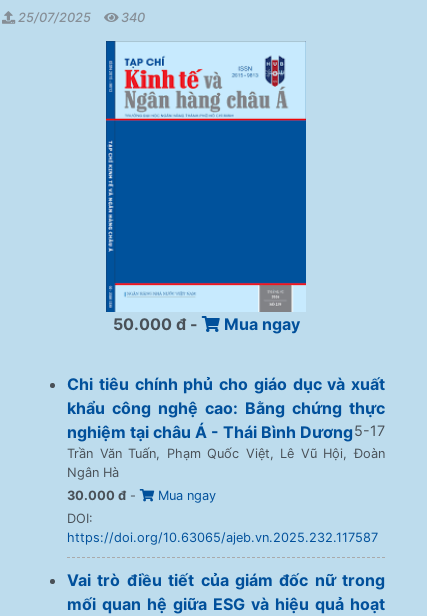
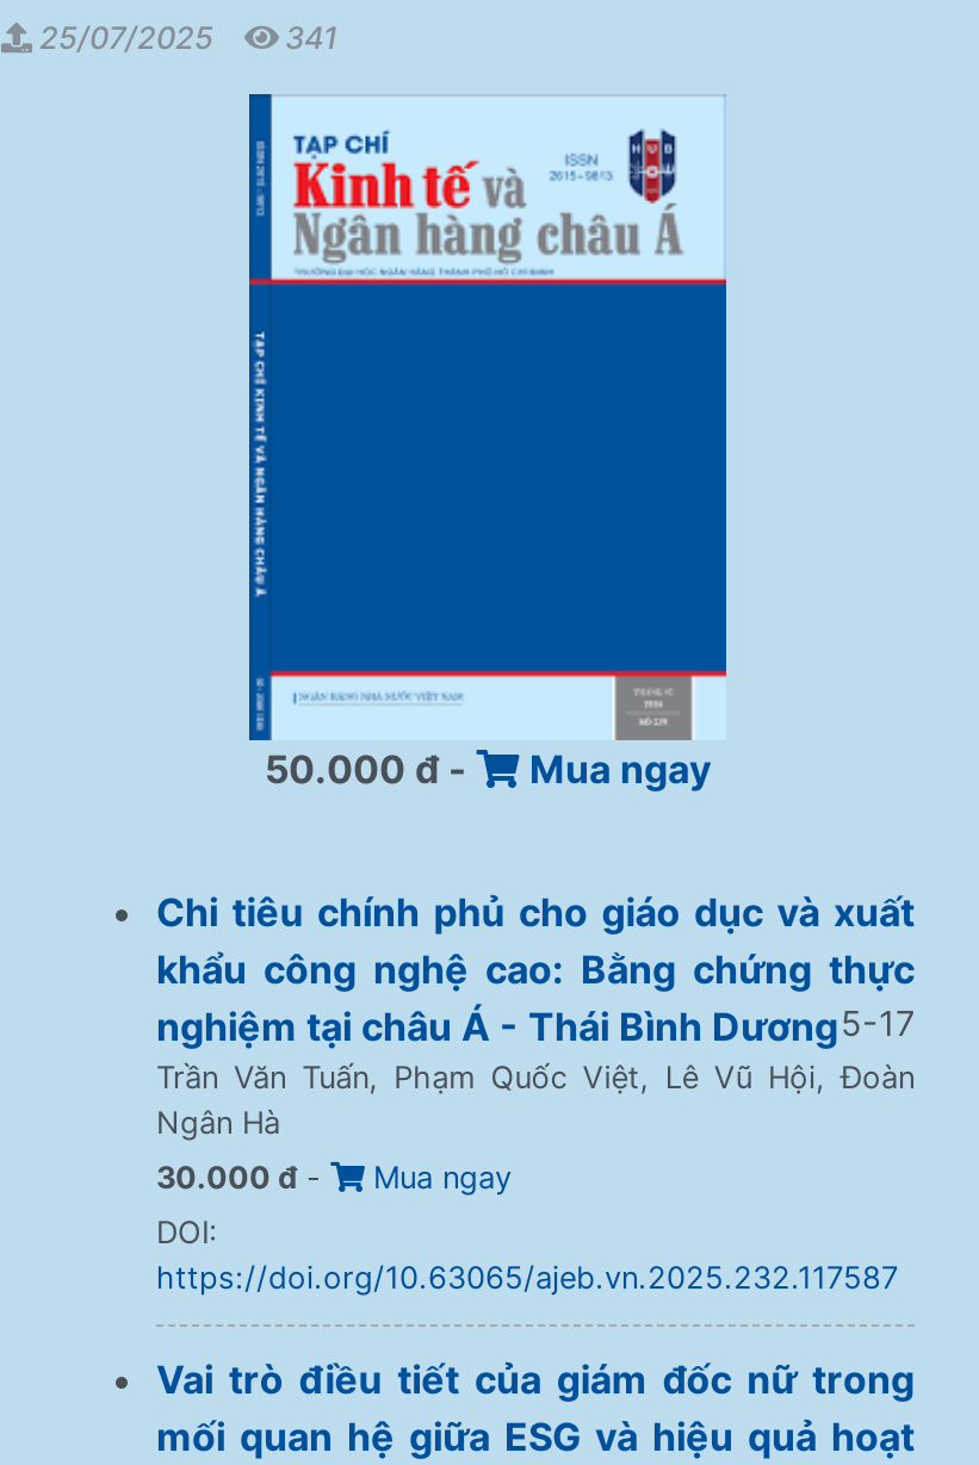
- 25/07/2025 340
+ 25/07/2025 341
